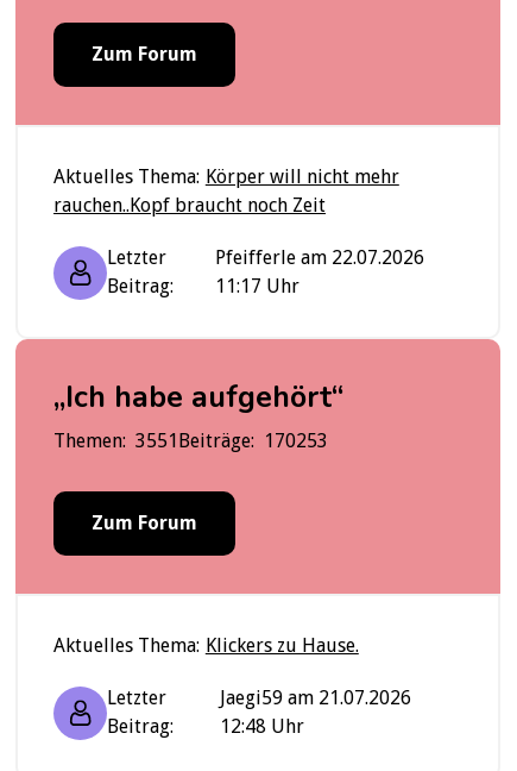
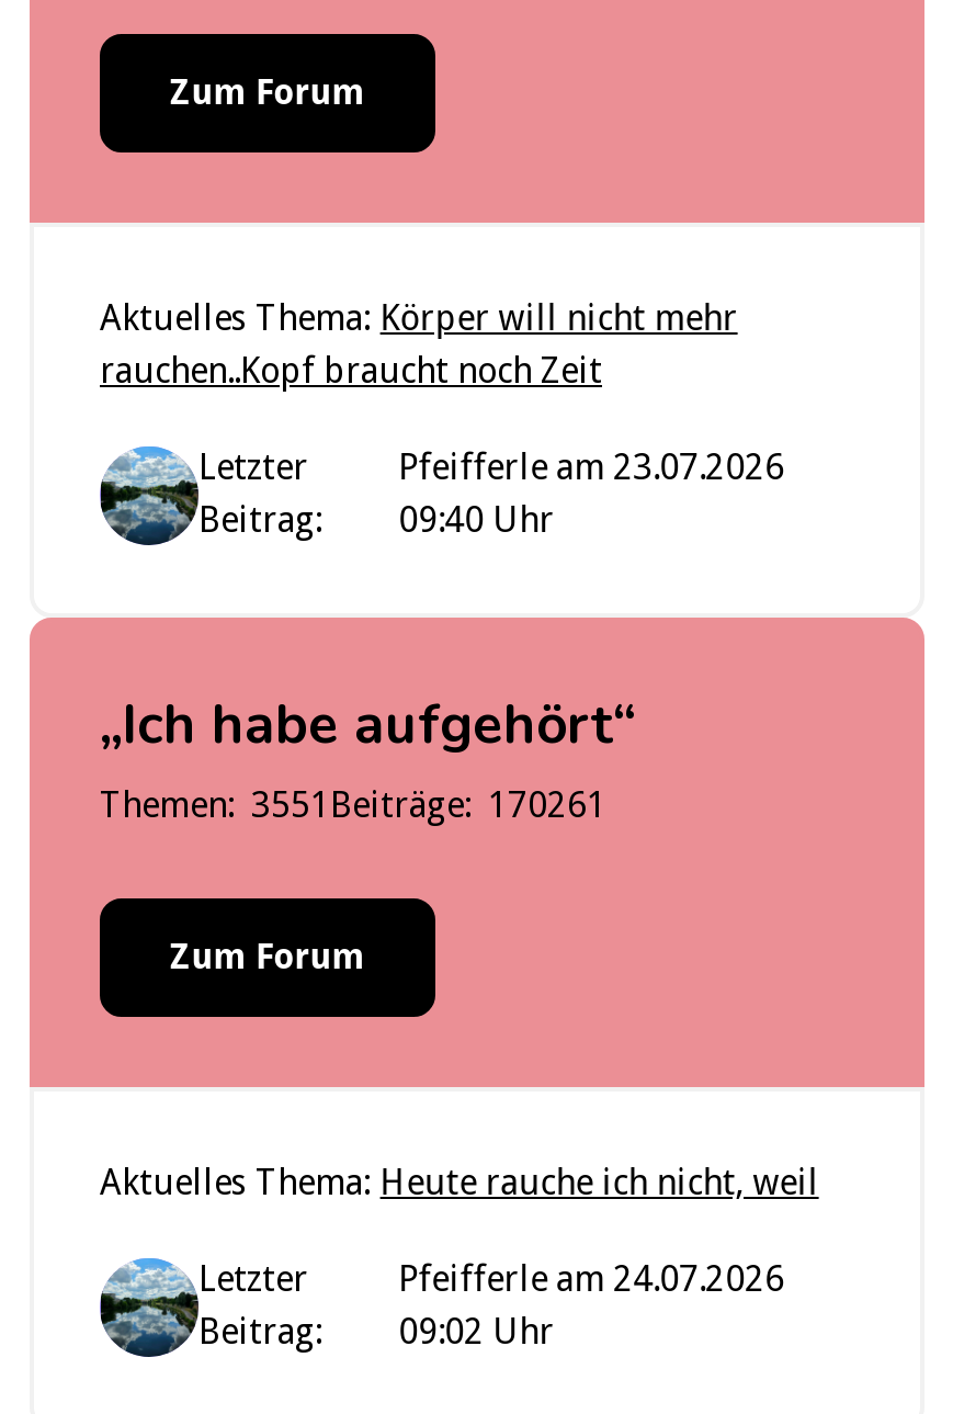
- [image]
- Beitrag: 11:17 Uhr
+ [image]
+ Beitrag: 09:40 Uhr

- Pfeifferle am 22.07.2026
+ Pfeifferle am 23.07.2026

- Themen: 3551 Beiträge: 170253
+ Themen: 3551 Beiträge: 170261

- Aktuelles Thema: Klickers zu Hause.
+ Aktuelles Thema: Heute rauche ich nicht, weil

- [image]
+ [image]

- Jaegi59 am 21.07.2026
+ Pfeifferle am 24.07.2026

- 12:48 Uhr
+ 09:02 Uhr
